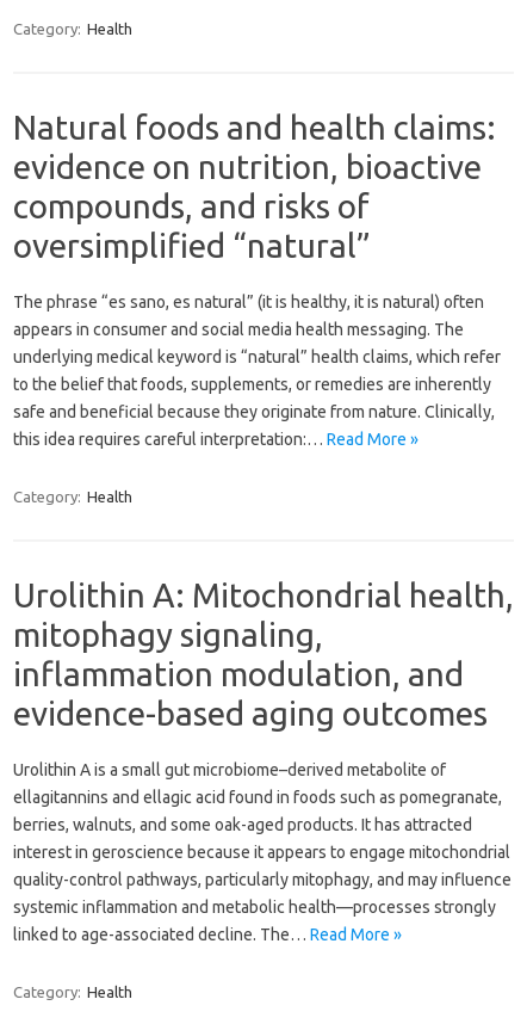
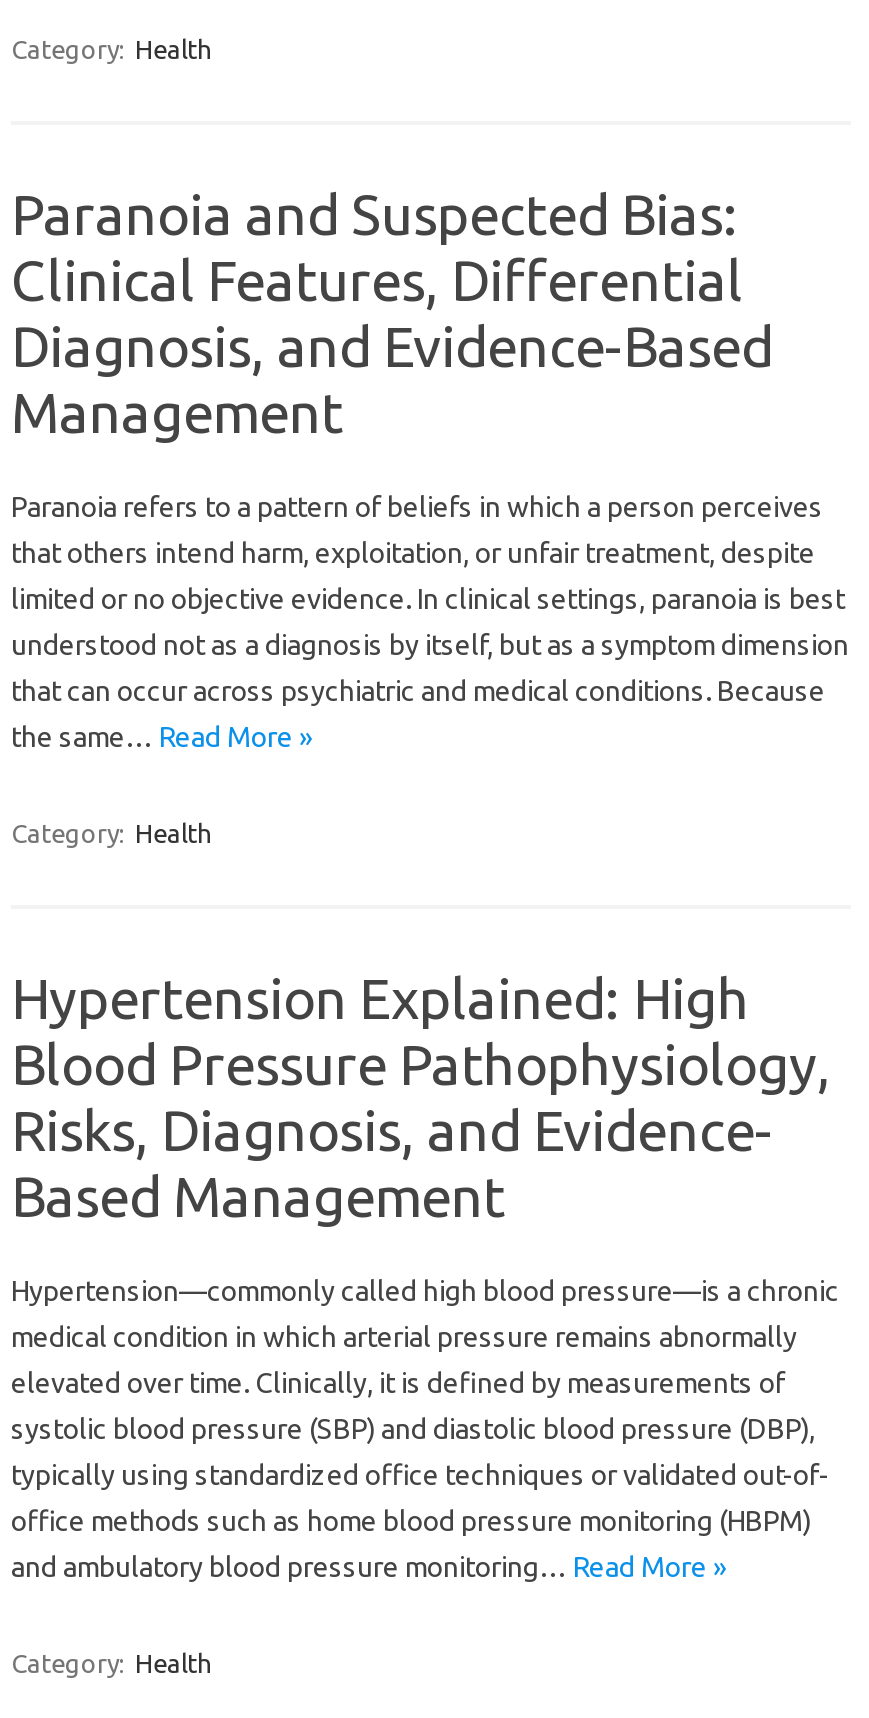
- Natural foods and health claims:
- evidence on nutrition, bioactive
- compounds, and risks of
- oversimplified “natural”
+ Paranoia and Suspected Bias:
+ Clinical Features, Differential
+ Diagnosis, and Evidence-Based
+ Management

- The phrase “es sano, es natural” (it is healthy, it is natural) often
- appears in consumer and social media health messaging. The
- underlying medical keyword is “natural” health claims, which refer
- to the belief that foods, supplements, or remedies are inherently
- safe and beneficial because they originate from nature. Clinically,
- this idea requires careful interpretation:… Read More »
+ Paranoia refers to a pattern of beliefs in which a person perceives
+ that others intend harm, exploitation, or unfair treatment, despite
+ limited or no objective evidence. In clinical settings, paranoia is best
+ understood not as a diagnosis by itself, but as a symptom dimension
+ that can occur across psychiatric and medical conditions. Because
+ the same… Read More »

- Urolithin A: Mitochondrial health,
- mitophagy signaling,
- inflammation modulation, and
- evidence-based aging outcomes
+ Hypertension Explained: High
+ Blood Pressure Pathophysiology,
+ Risks, Diagnosis, and Evidence-
+ Based Management

- Urolithin A is a small gut microbiome–derived metabolite of
- ellagitannins and ellagic acid found in foods such as pomegranate,
- berries, walnuts, and some oak-aged products. It has attracted
- interest in geroscience because it appears to engage mitochondrial
- quality-control pathways, particularly mitophagy, and may influence
- systemic inflammation and metabolic health—processes strongly
- linked to age-associated decline. The… Read More »
+ Hypertension—commonly called high blood pressure—is a chronic
+ medical condition in which arterial pressure remains abnormally
+ elevated over time. Clinically, it is defined by measurements of
+ systolic blood pressure (SBP) and diastolic blood pressure (DBP),
+ typically using standardized office techniques or validated out-of-
+ office methods such as home blood pressure monitoring (HBPM)
+ and ambulatory blood pressure monitoring… Read More »
